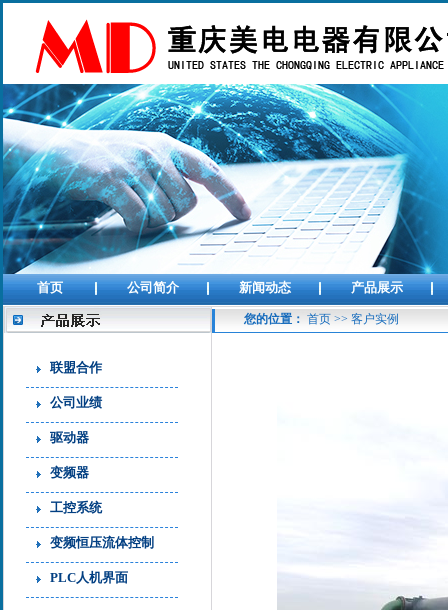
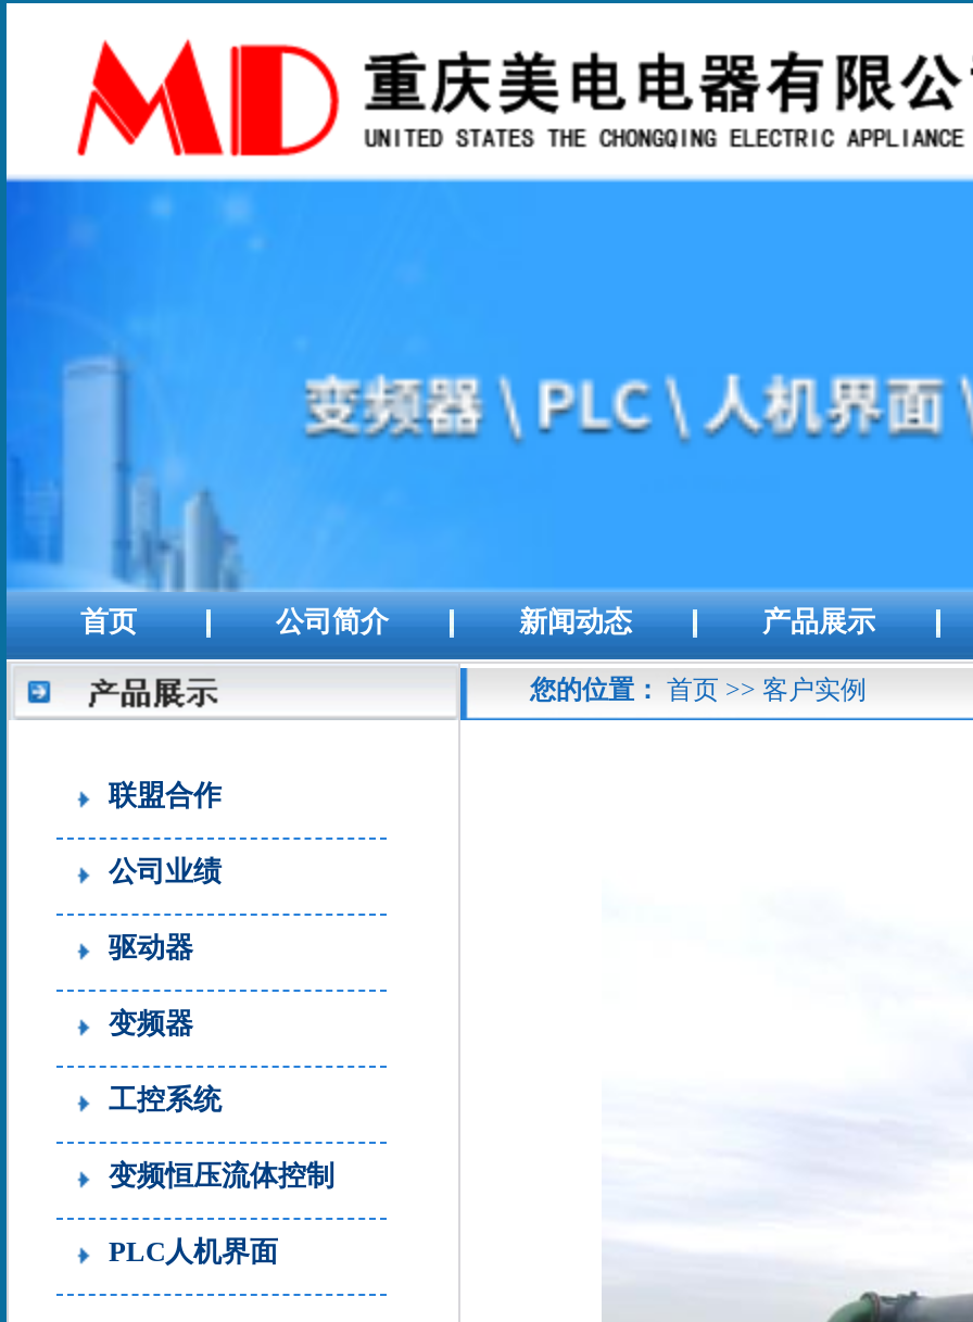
- [image]
+ [image]
